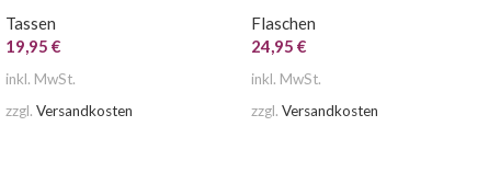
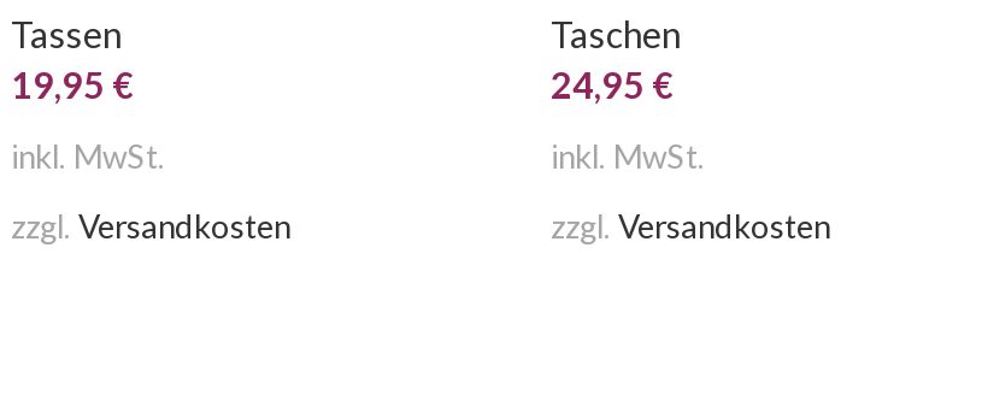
- Flaschen
+ Taschen
